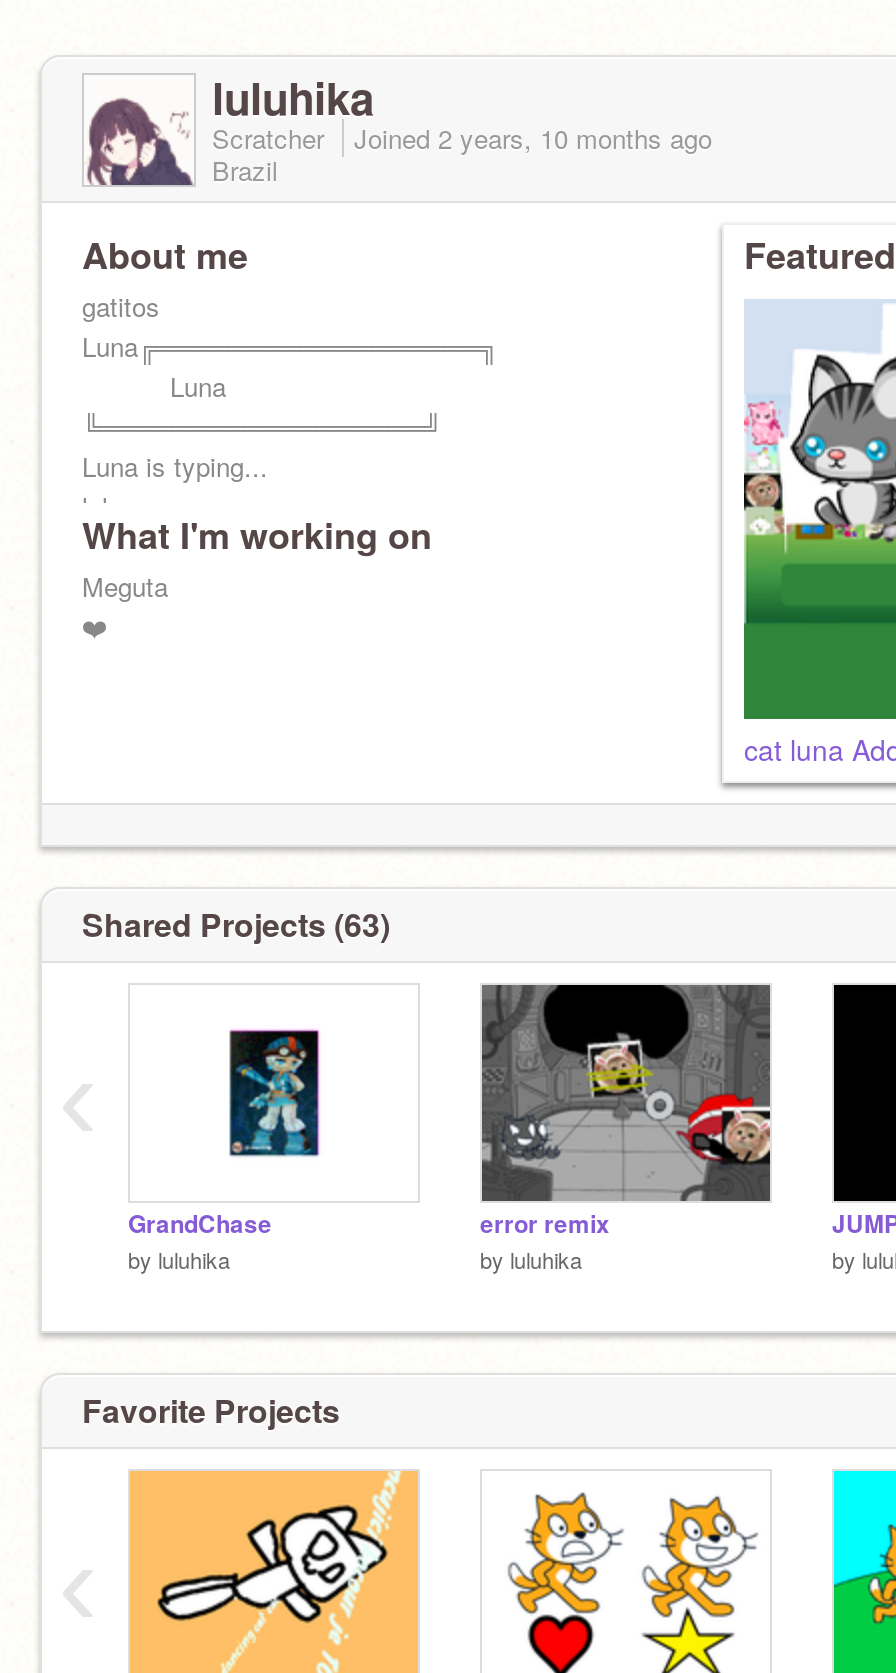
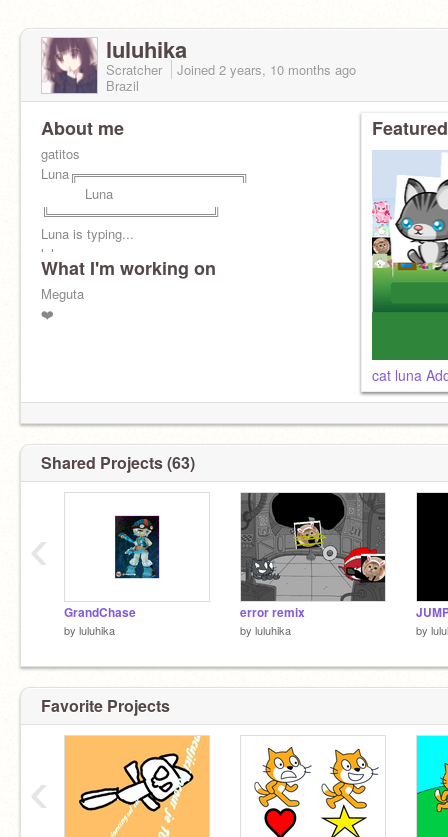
- [image]
+ [image]
